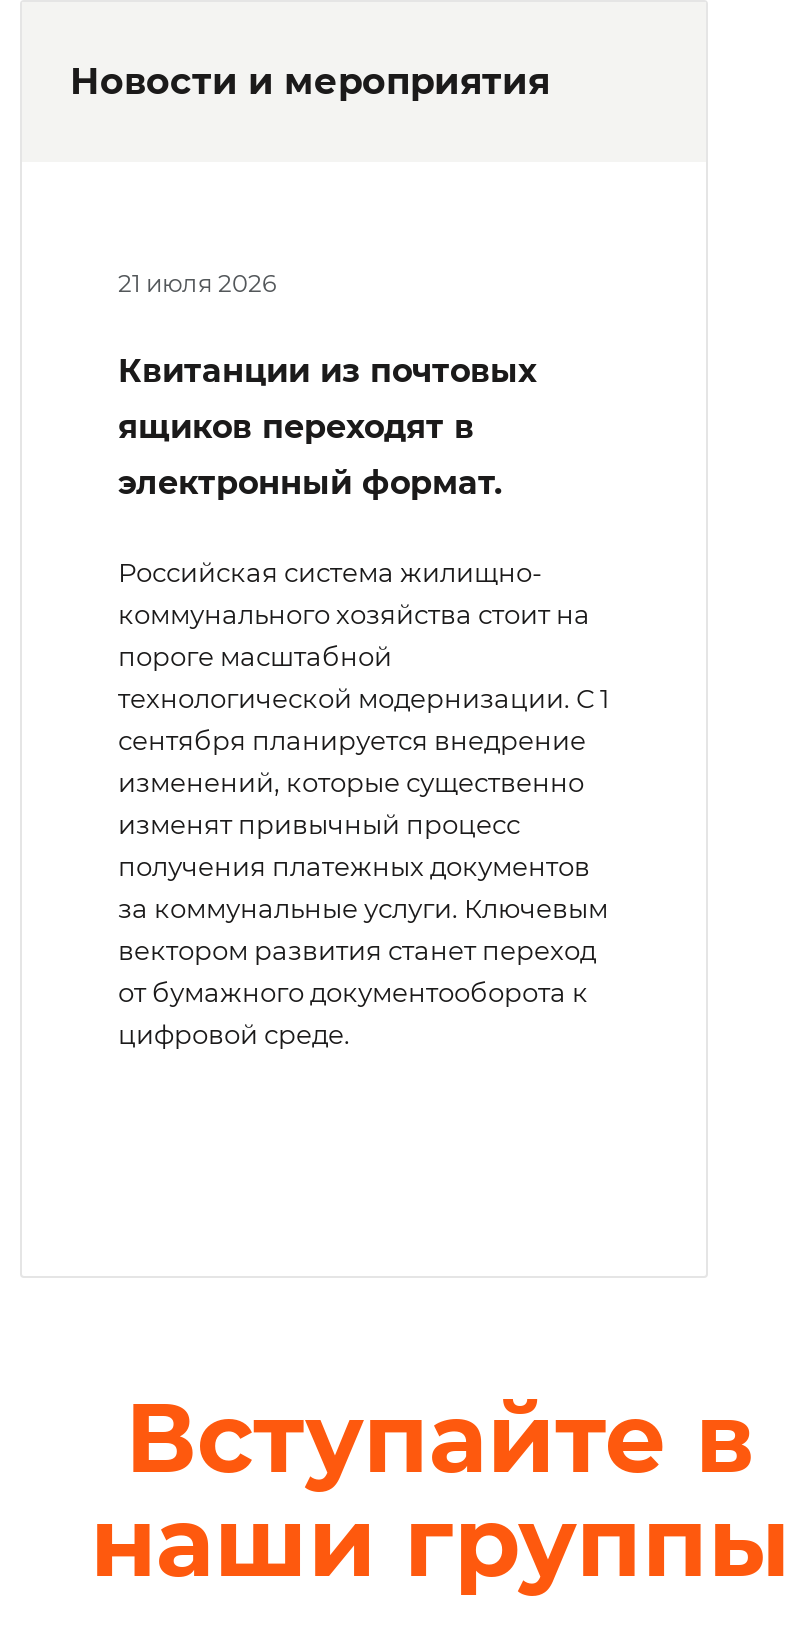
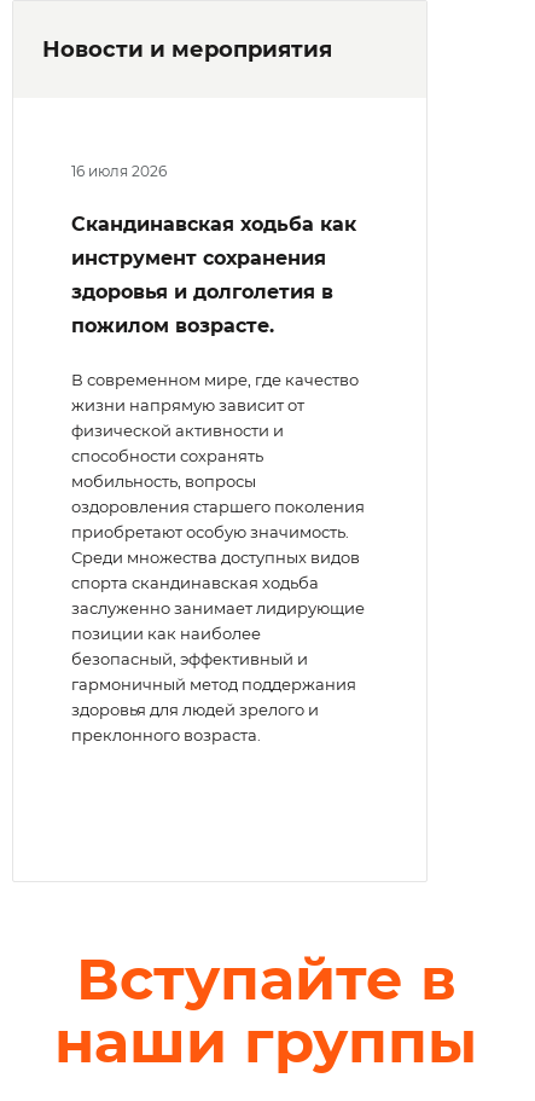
- 21 июля 2026
- Квитанции из почтовых
- ящиков переходят в
- электронный формат.
- Российская система жилищно-
- коммунального хозяйства стоит на
- пороге масштабной
- технологической модернизации. С 1
- сентября планируется внедрение
- изменений, которые существенно
- изменят привычный процесс
- получения платежных документов
- за коммунальные услуги. Ключевым
- вектором развития станет переход
- от бумажного документооборота к
- цифровой среде.
+ 16 июля 2026
+ Скандинавская ходьба как
+ инструмент сохранения
+ здоровья и долголетия в
+ пожилом возрасте.
+ В современном мире, где качество
+ жизни напрямую зависит от
+ физической активности и
+ способности сохранять
+ мобильность, вопросы
+ оздоровления старшего поколения
+ приобретают особую значимость.
+ Среди множества доступных видов
+ спорта скандинавская ходьба
+ заслуженно занимает лидирующие
+ позиции как наиболее
+ безопасный, эффективный и
+ гармоничный метод поддержания
+ здоровья для людей зрелого и
+ преклонного возраста.
